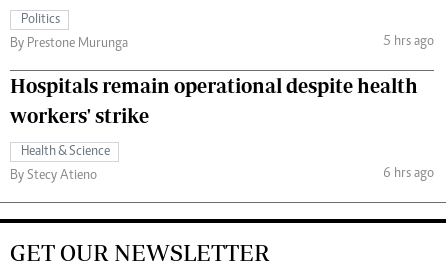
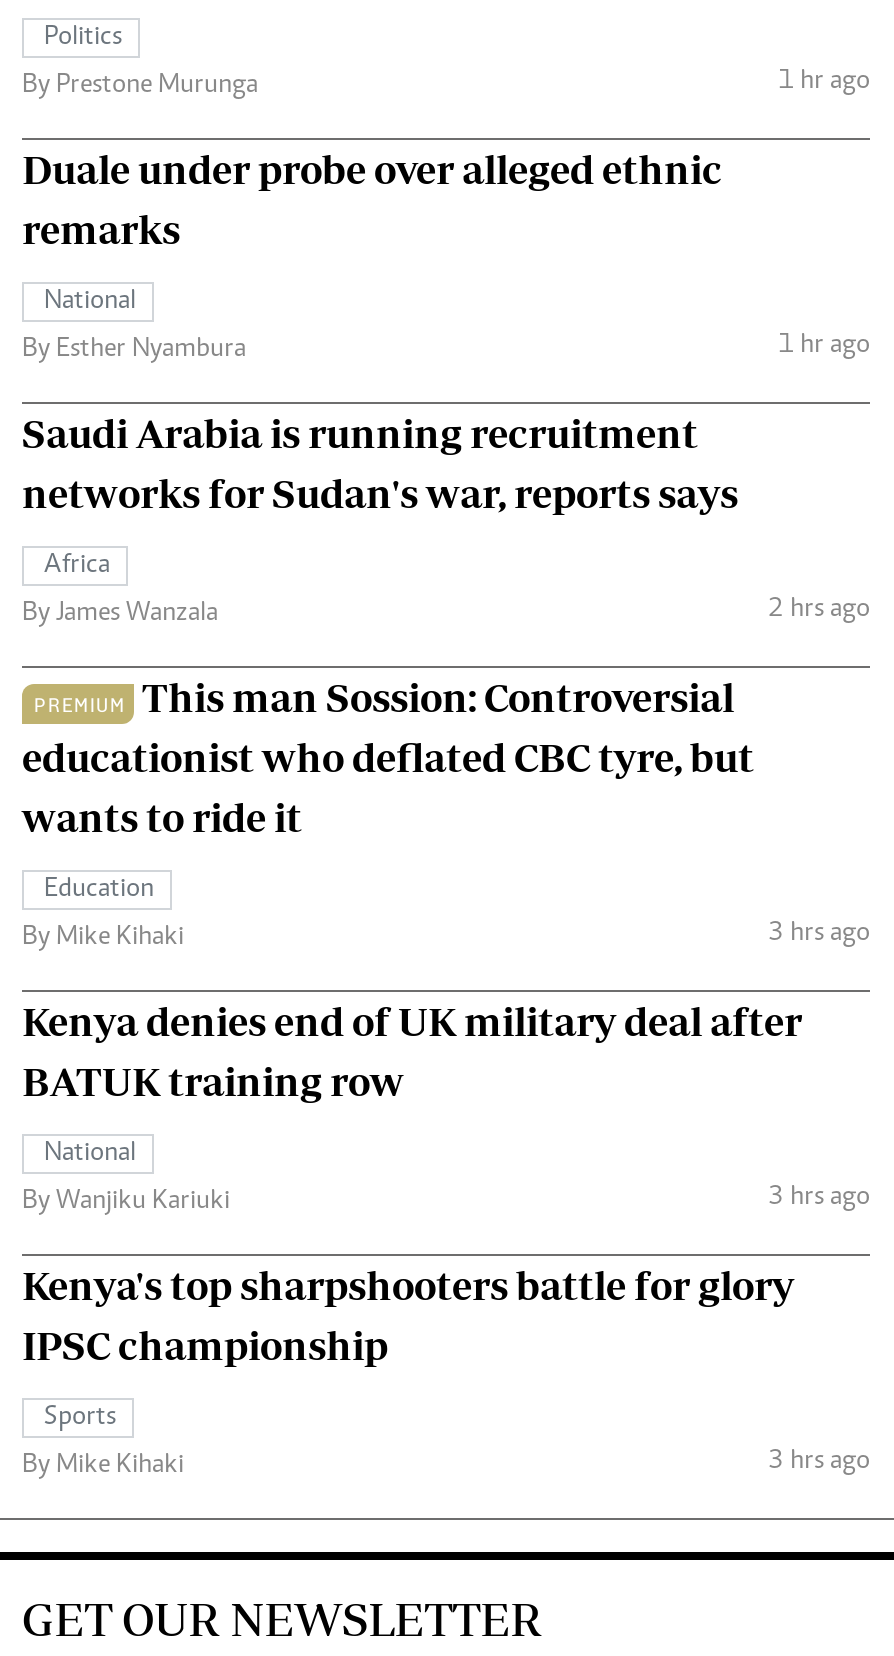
- 5 hrs ago
- Hospitals remain operational despite health
- workers' strike
- Health & Science
- By Stecy Atieno
- 6 hrs ago
+ 1 hr ago
+ Duale under probe over alleged ethnic
+ remarks
+ National
+ By Esther Nyambura
+ 1 hr ago
+ Saudi Arabia is running recruitment
+ networks for Sudan's war, reports says
+ Africa
+ By James Wanzala
+ 2 hrs ago
+ PREMIUM
+ This man Sossion: Controversial
+ educationist who deflated CBC tyre, but
+ wants to ride it
+ Education
+ By Mike Kihaki
+ 3 hrs ago
+ Kenya denies end of UK military deal after
+ BATUK training row
+ National
+ By Wanjiku Kariuki
+ 3 hrs ago
+ Kenya's top sharpshooters battle for glory
+ IPSC championship
+ Sports
+ By Mike Kihaki
+ 3 hrs ago
